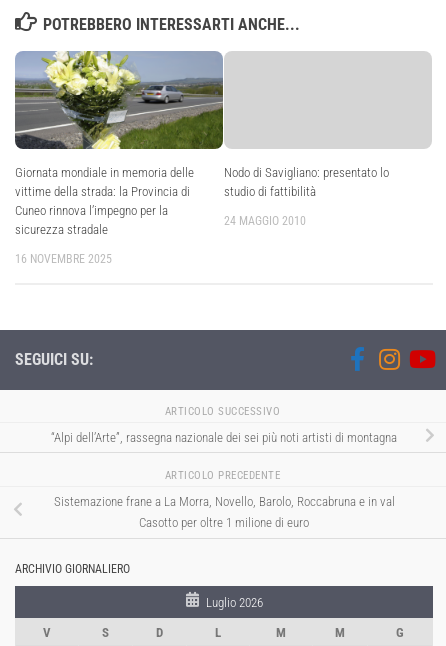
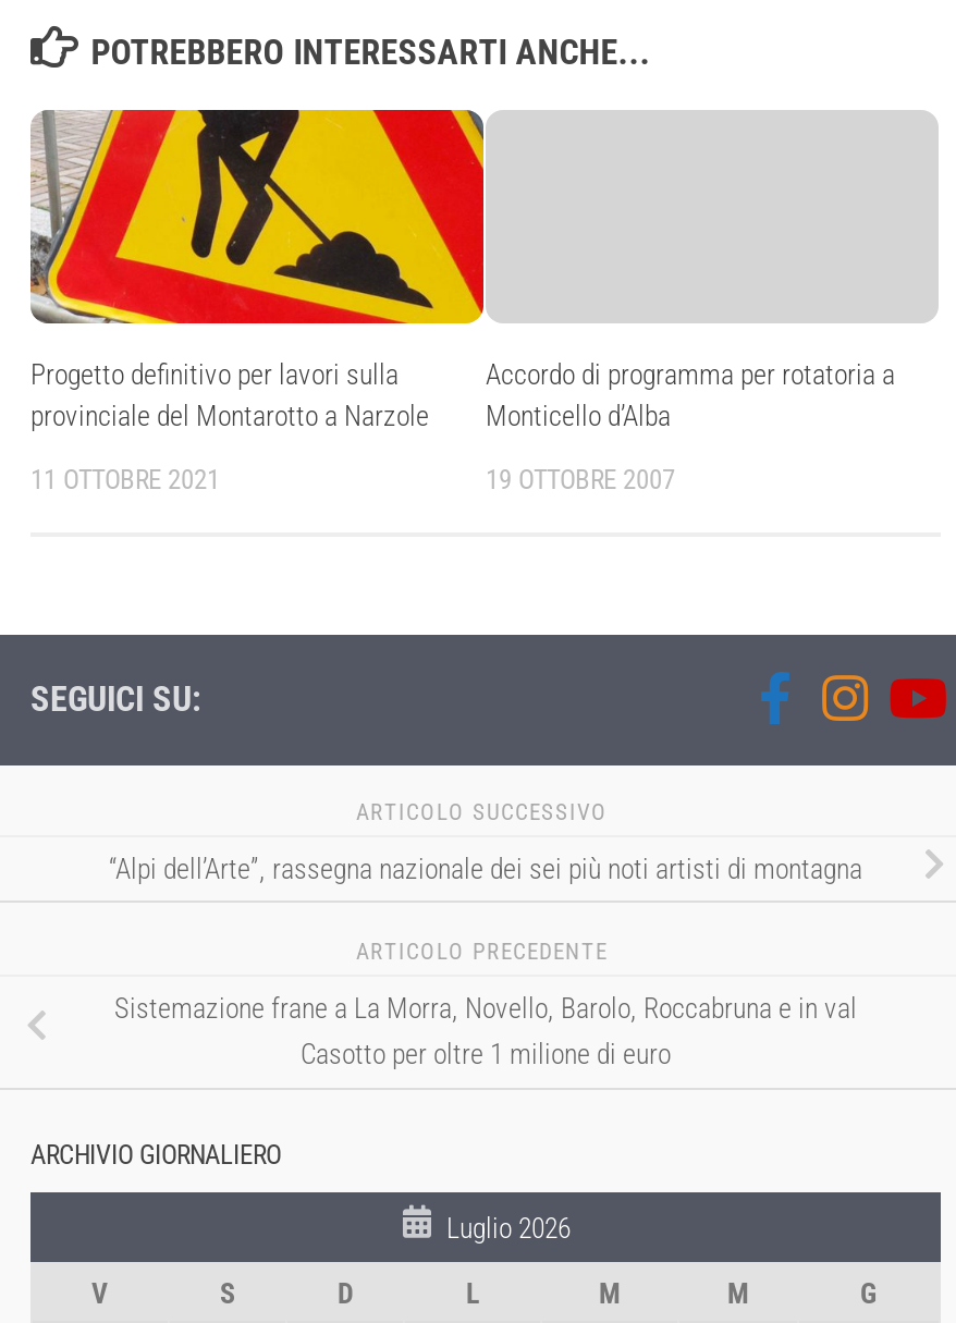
- [image]
- Giornata mondiale in memoria delle
- vittime della strada: la Provincia di
- Cuneo rinnova l’impegno per la
- sicurezza stradale
+ [image]
+ Progetto definitivo per lavori sulla
+ provinciale del Montarotto a Narzole

- Nodo di Savigliano: presentato lo
- studio di fattibilità
+ Accordo di programma per rotatoria a
+ Monticello d’Alba

- 24 MAGGIO 2010
+ 19 OTTOBRE 2007

- 16 NOVEMBRE 2025
+ 11 OTTOBRE 2021
